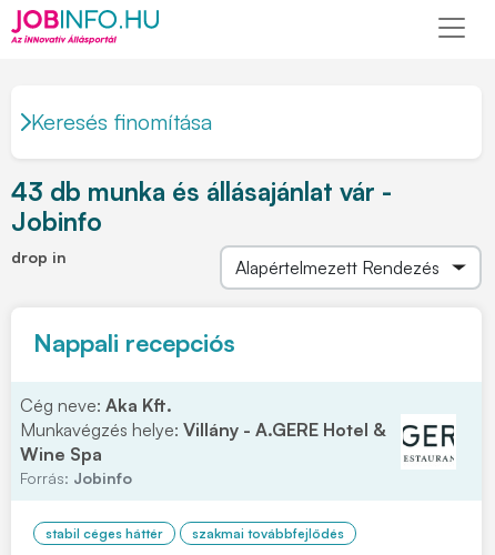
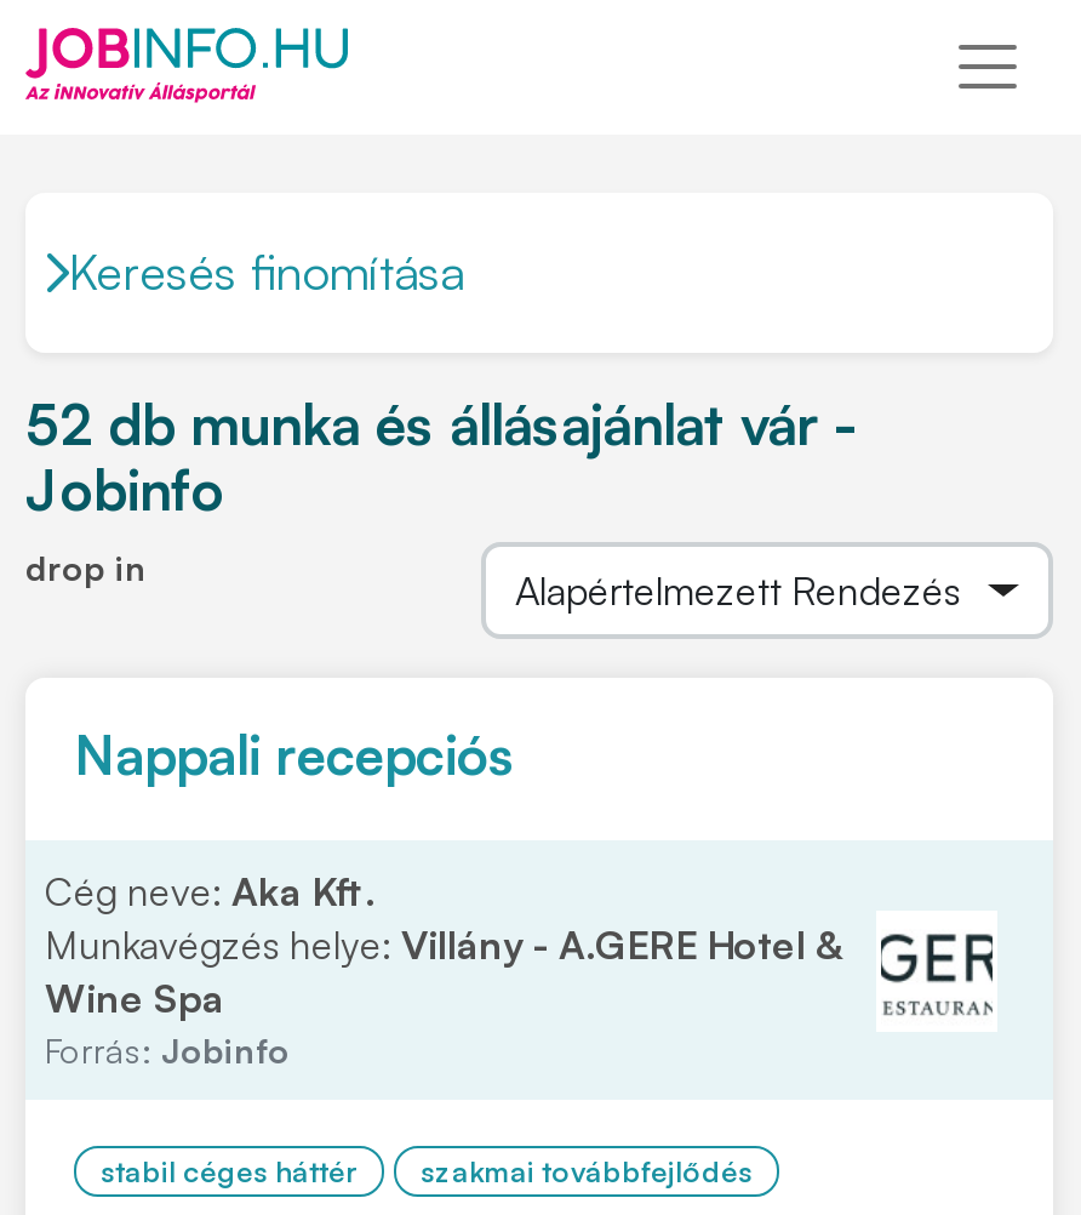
- 43 db munka és állásajánlat vár -
+ 52 db munka és állásajánlat vár -
